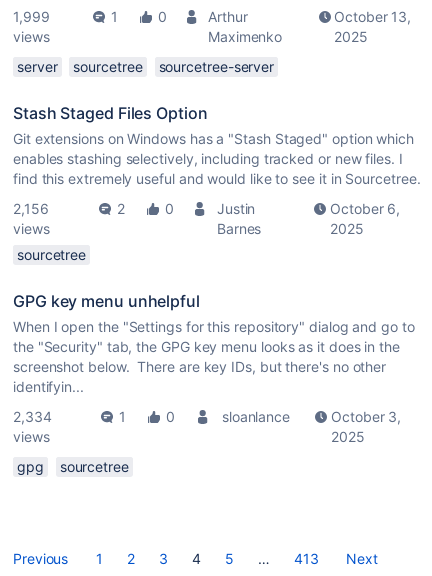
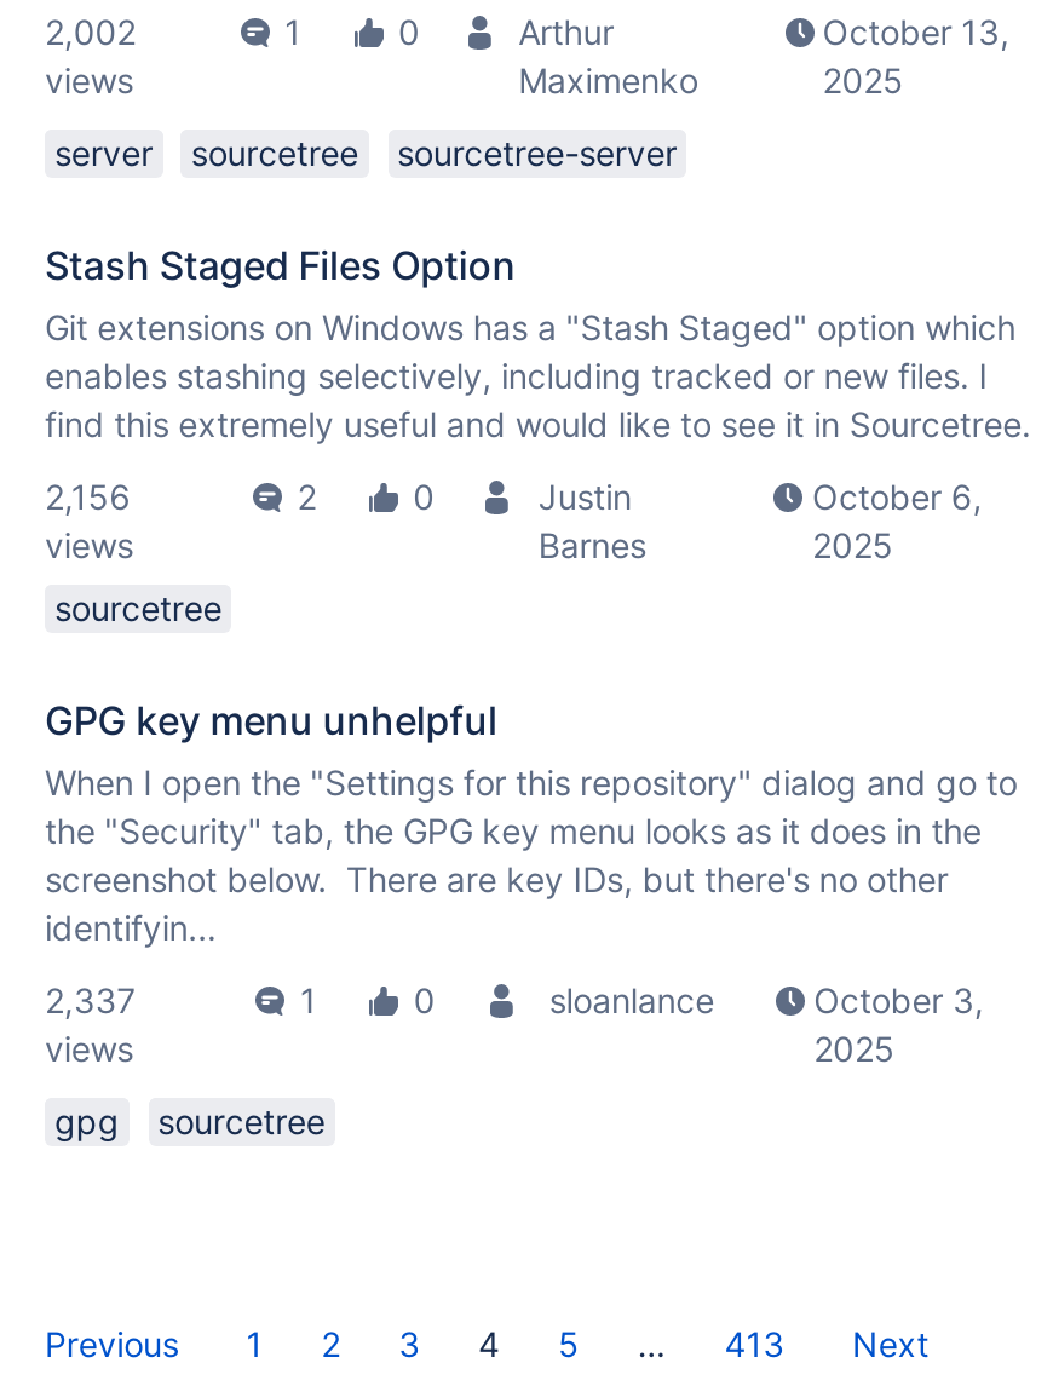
- 1,999
+ 2,002

- 2,334
+ 2,337
